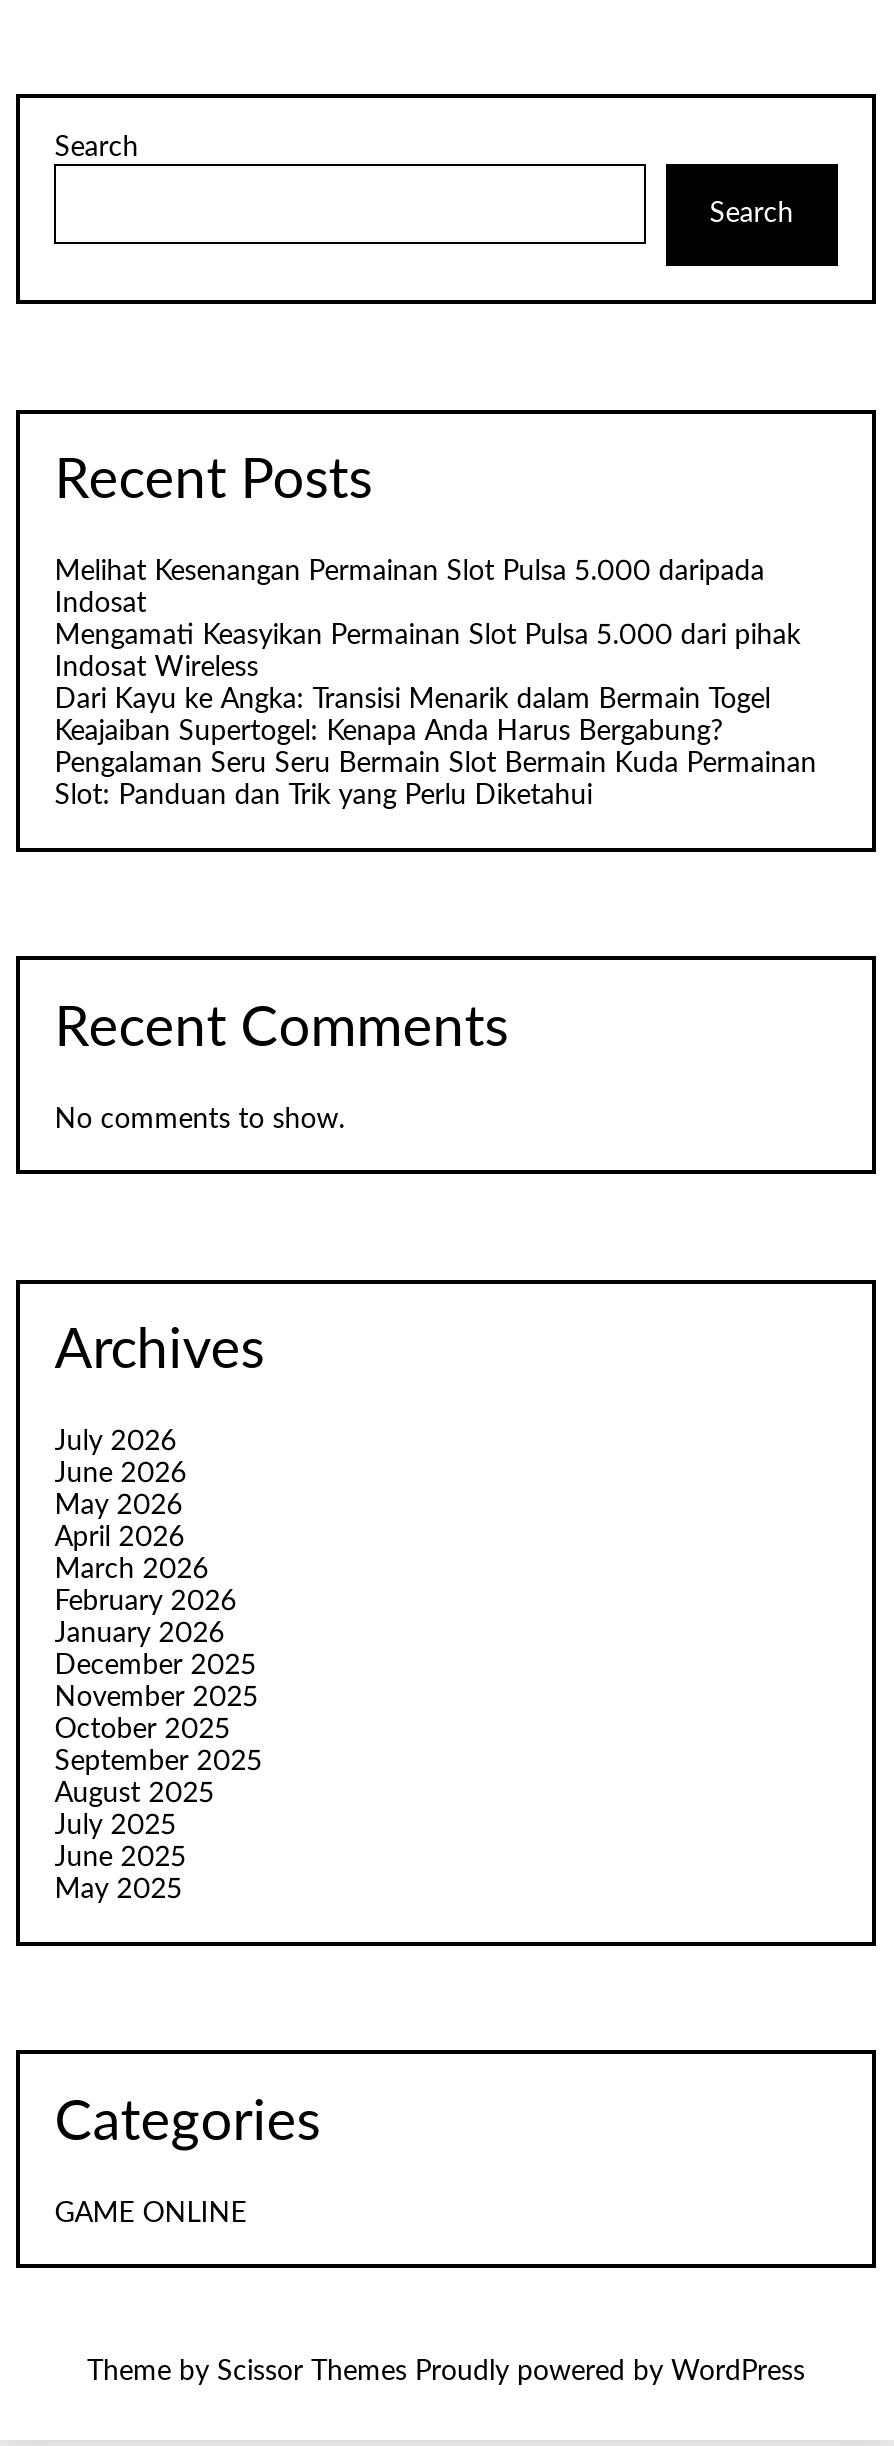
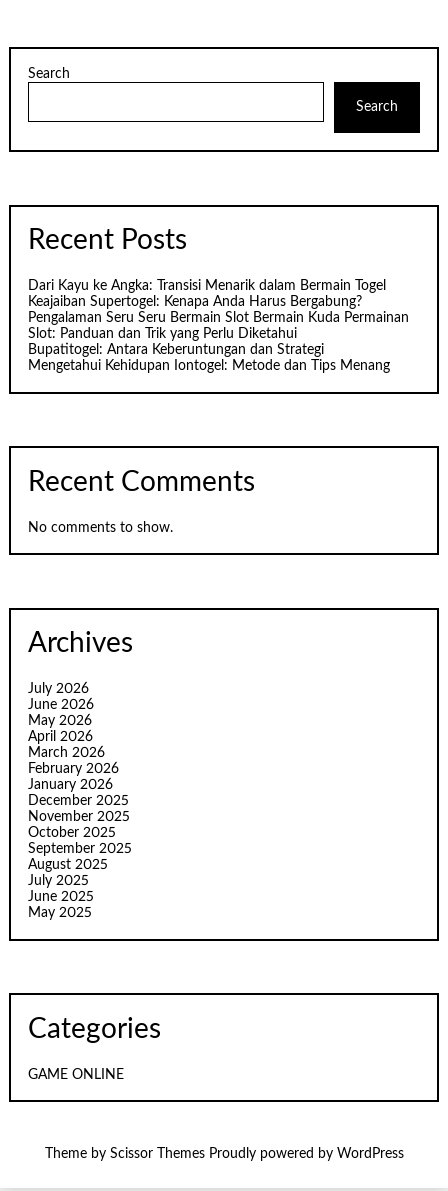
- Melihat Kesenangan Permainan Slot Pulsa 5.000 daripada
- Indosat
- Mengamati Keasyikan Permainan Slot Pulsa 5.000 dari pihak
- Indosat Wireless

moved up: Dari Kayu ke Angka: Transisi Menarik dalam Bermain Togel | Keajaiban Supertogel: Kenapa Anda Harus Bergabung? | Pengalaman Seru Seru Bermain Slot Bermain Kuda Permainan | Slot: Panduan dan Trik yang Perlu Diketahui

+ Bupatitogel: Antara Keberuntungan dan Strategi
+ Mengetahui Kehidupan Iontogel: Metode dan Tips Menang
